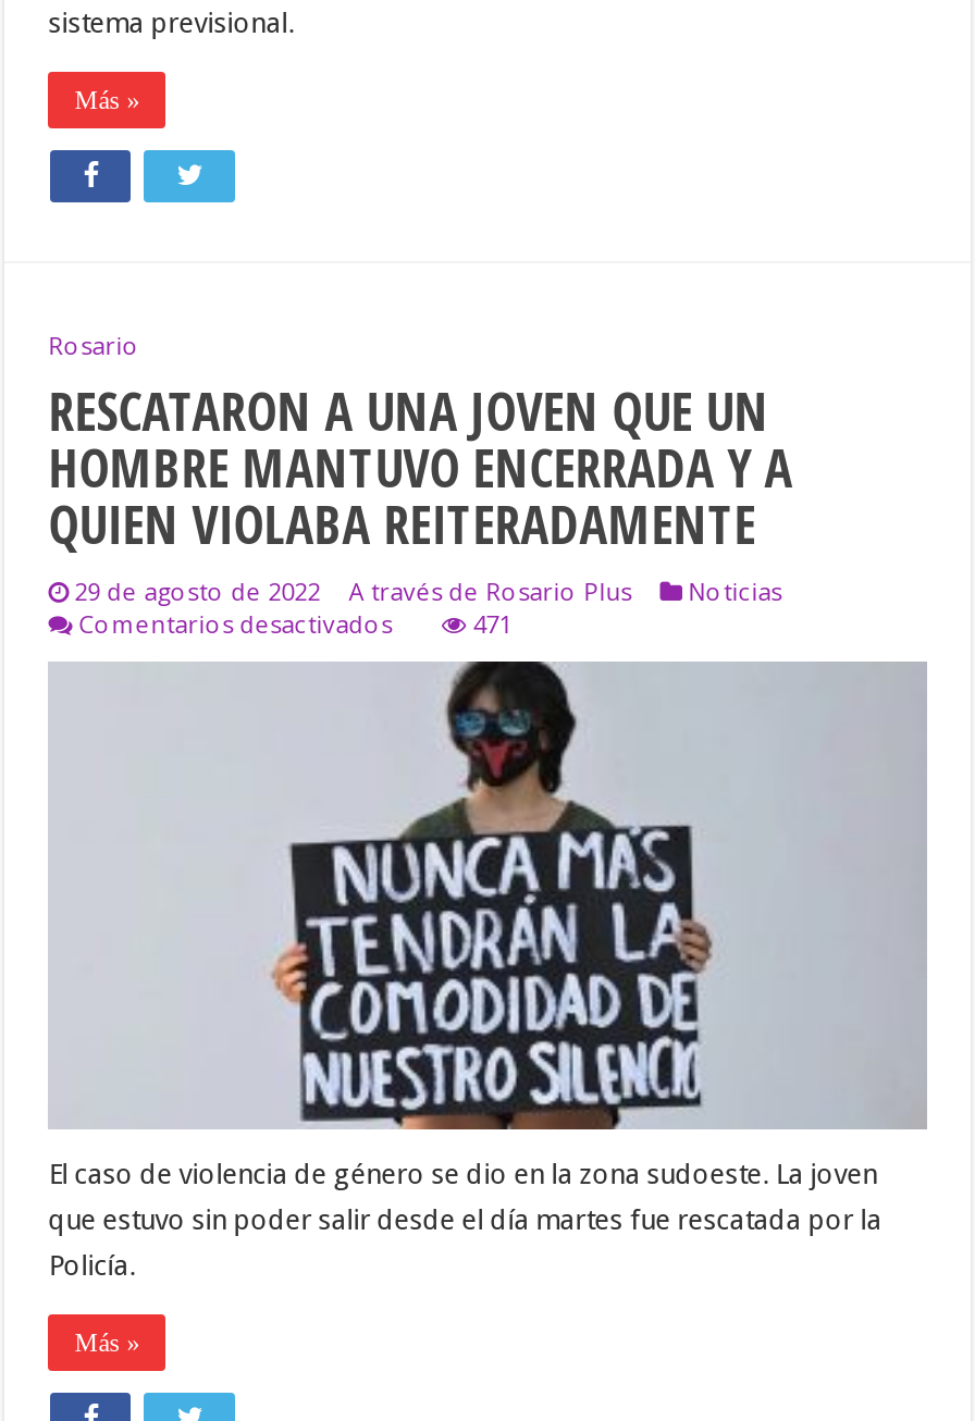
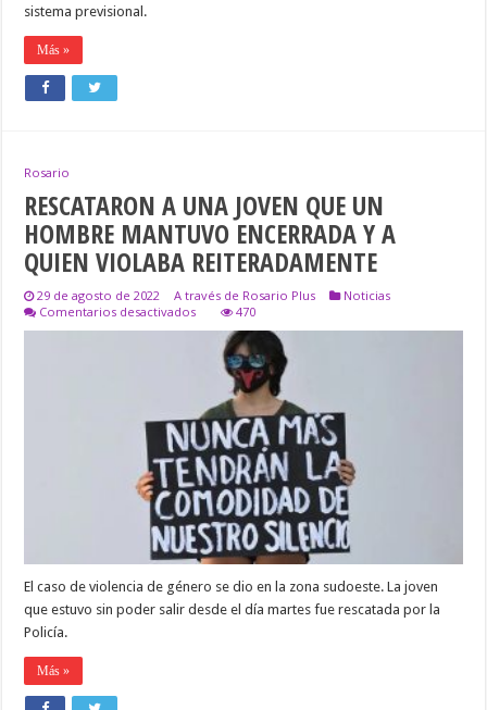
- 471
+ 470
